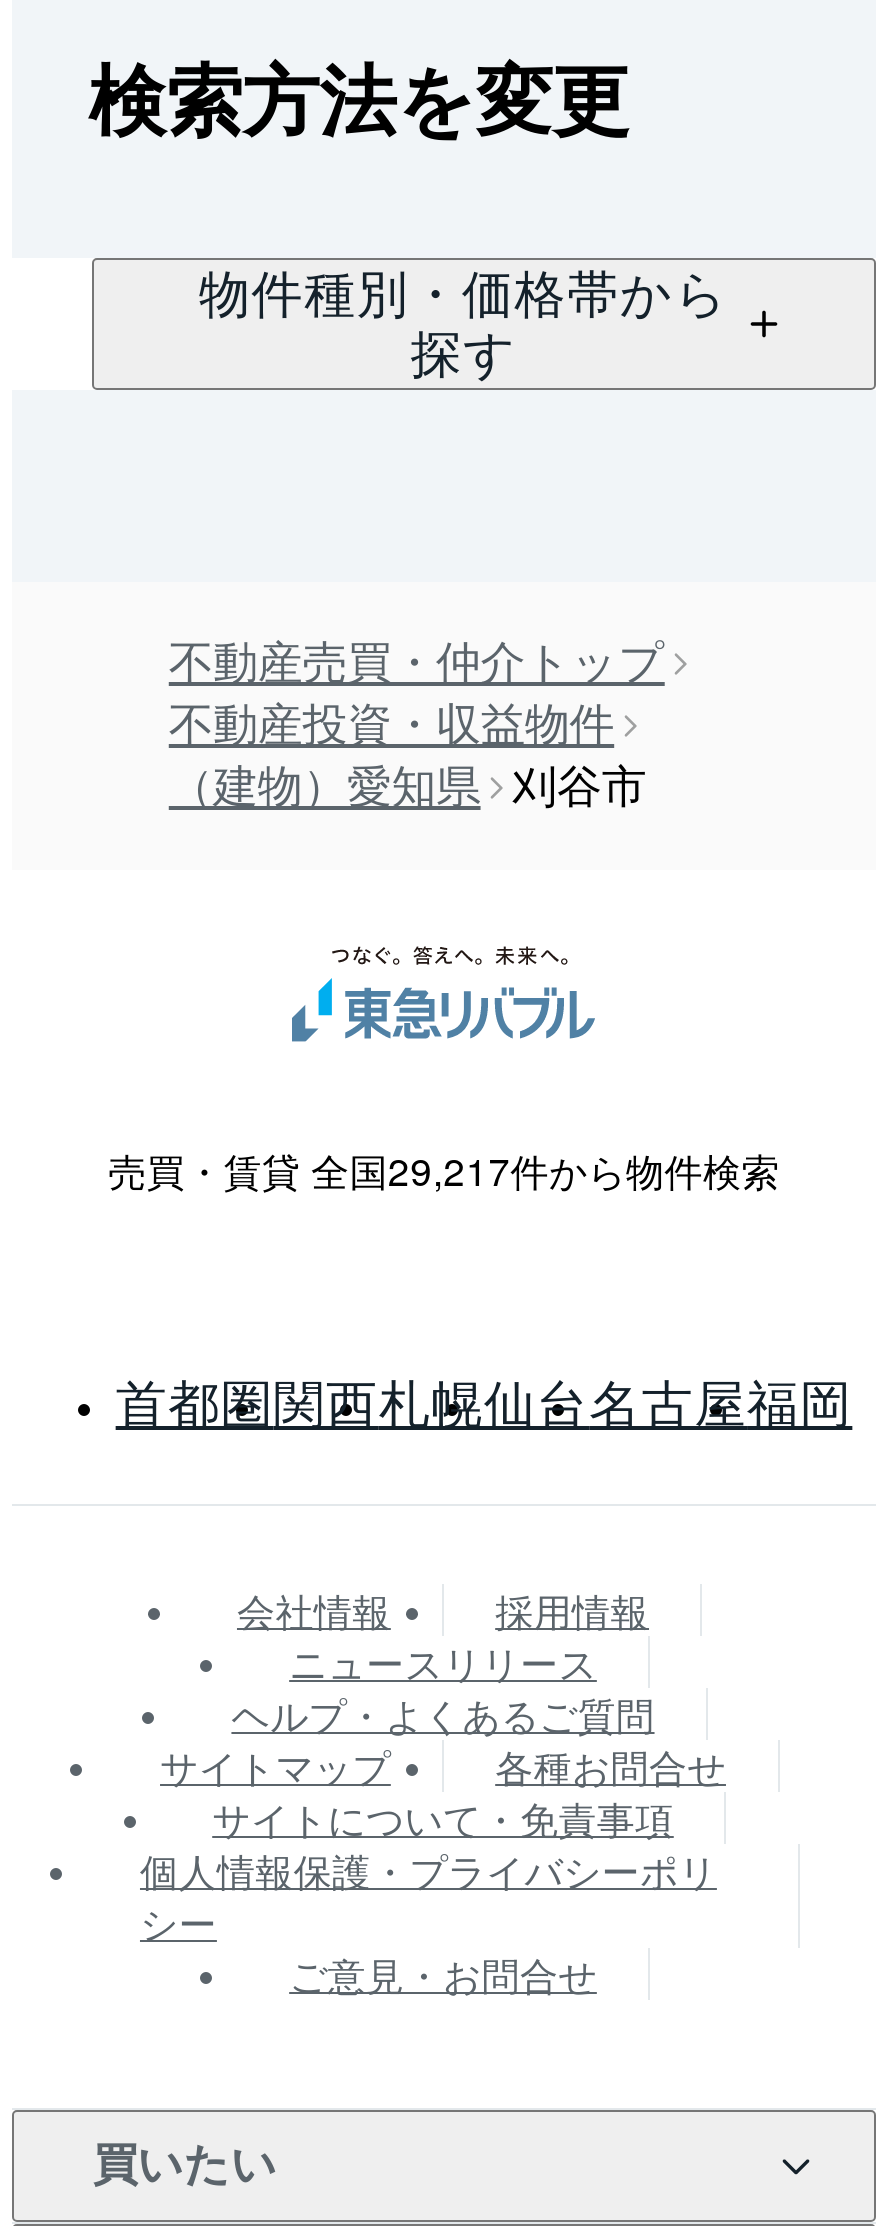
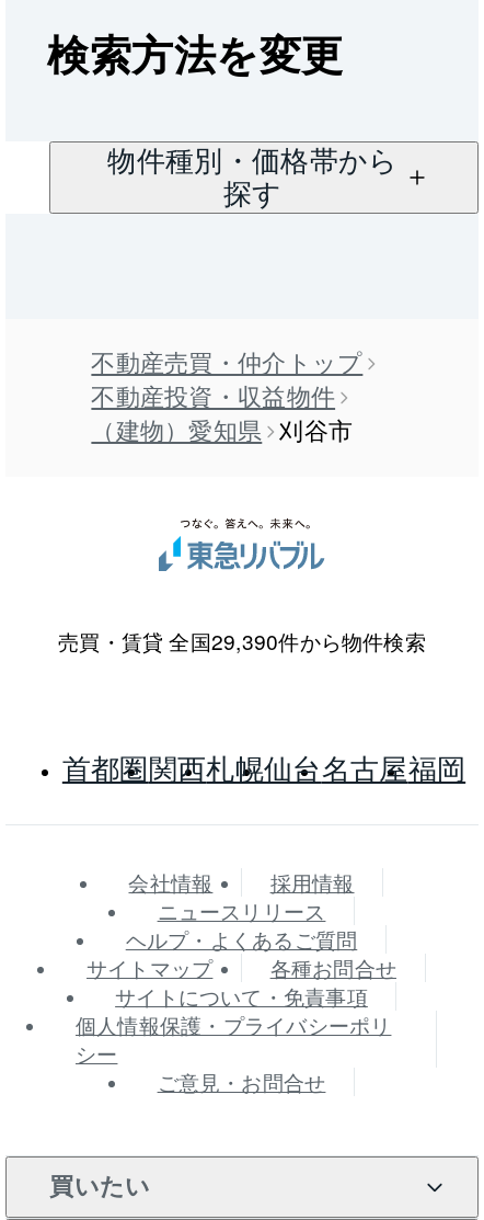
- 売買・賃貸 全国29,217件から物件検索
+ 売買・賃貸 全国29,390件から物件検索
